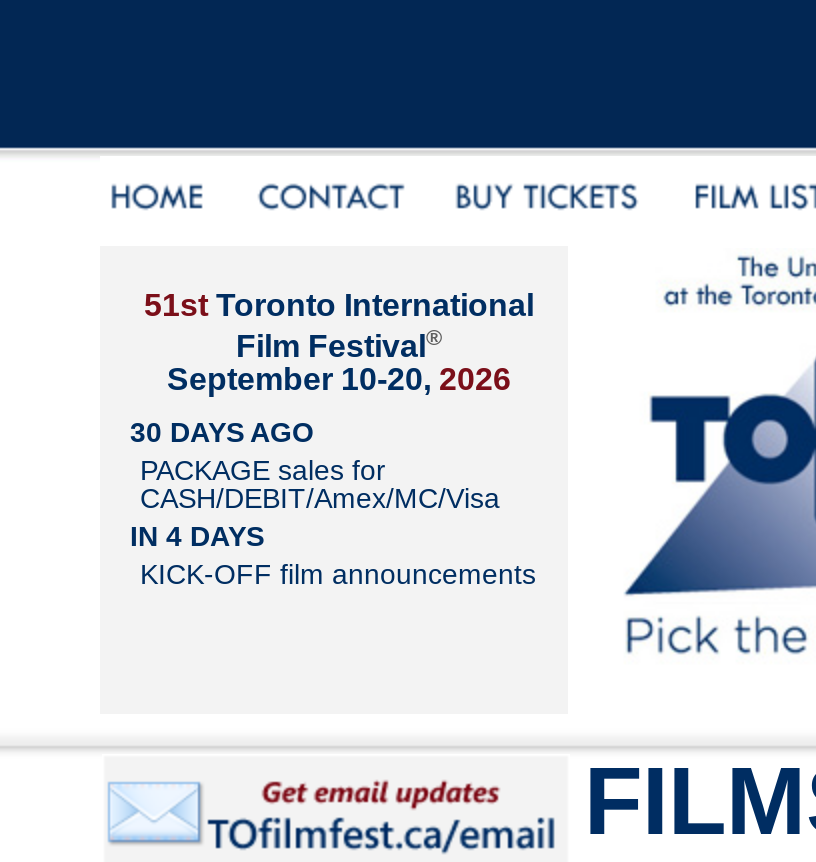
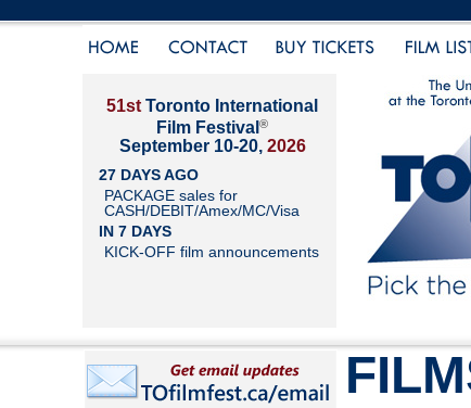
- 30 DAYS AGO
+ 27 DAYS AGO

- IN 4 DAYS
+ IN 7 DAYS
